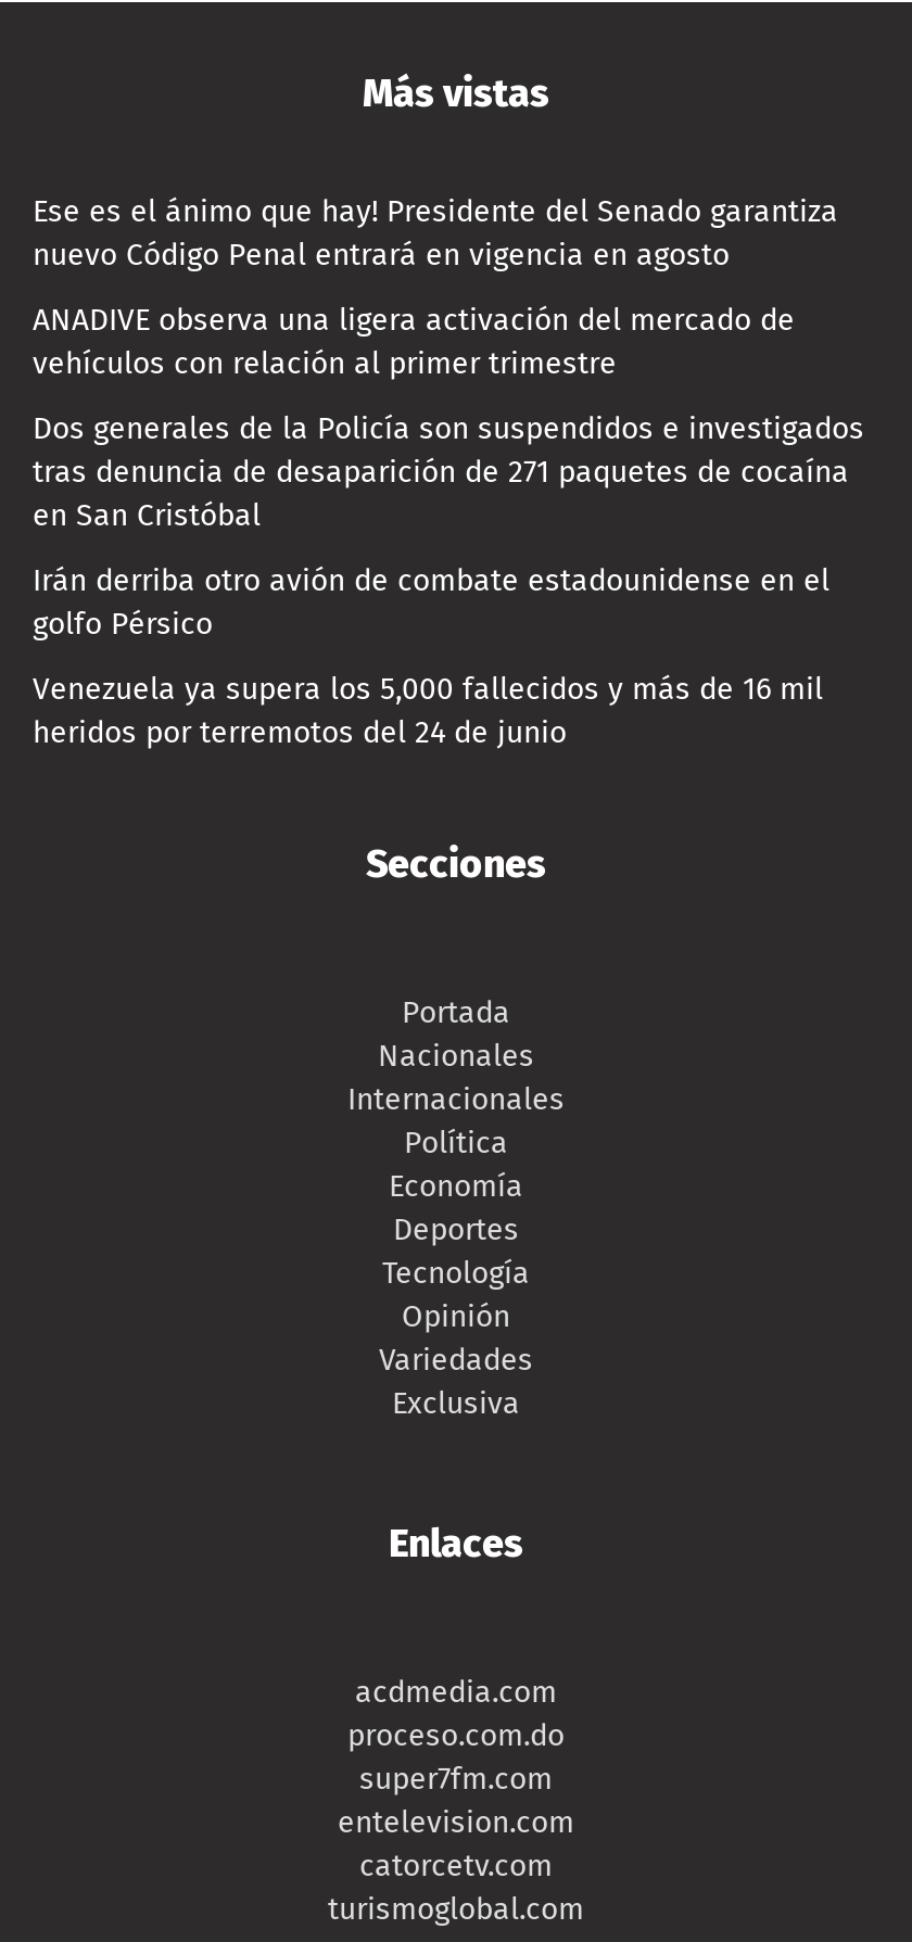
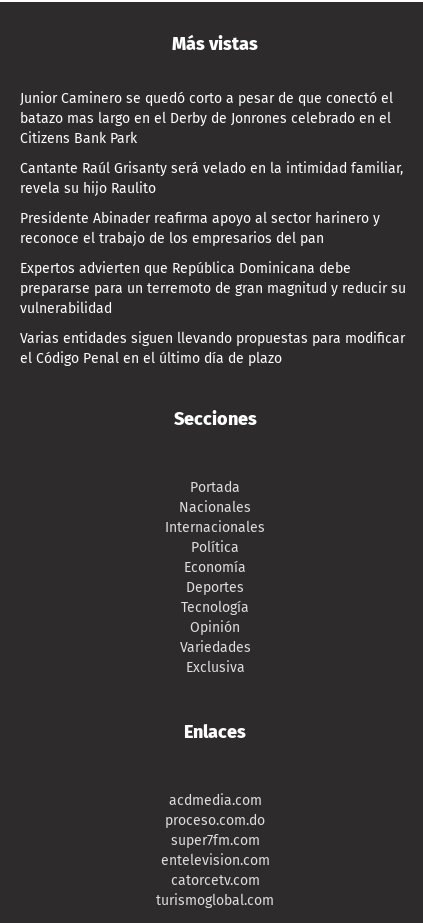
- Ese es el ánimo que hay! Presidente del Senado garantiza
- nuevo Código Penal entrará en vigencia en agosto
+ Junior Caminero se quedó corto a pesar de que conectó el
+ batazo mas largo en el Derby de Jonrones celebrado en el
+ Citizens Bank Park

- ANADIVE observa una ligera activación del mercado de
- vehículos con relación al primer trimestre
+ Cantante Raúl Grisanty será velado en la intimidad familiar,
+ revela su hijo Raulito

- Dos generales de la Policía son suspendidos e investigados
- tras denuncia de desaparición de 271 paquetes de cocaína
- en San Cristóbal
+ Presidente Abinader reafirma apoyo al sector harinero y
+ reconoce el trabajo de los empresarios del pan

- Irán derriba otro avión de combate estadounidense en el
- golfo Pérsico
+ Expertos advierten que República Dominicana debe
+ prepararse para un terremoto de gran magnitud y reducir su
+ vulnerabilidad

- Venezuela ya supera los 5,000 fallecidos y más de 16 mil
- heridos por terremotos del 24 de junio
+ Varias entidades siguen llevando propuestas para modificar
+ el Código Penal en el último día de plazo
